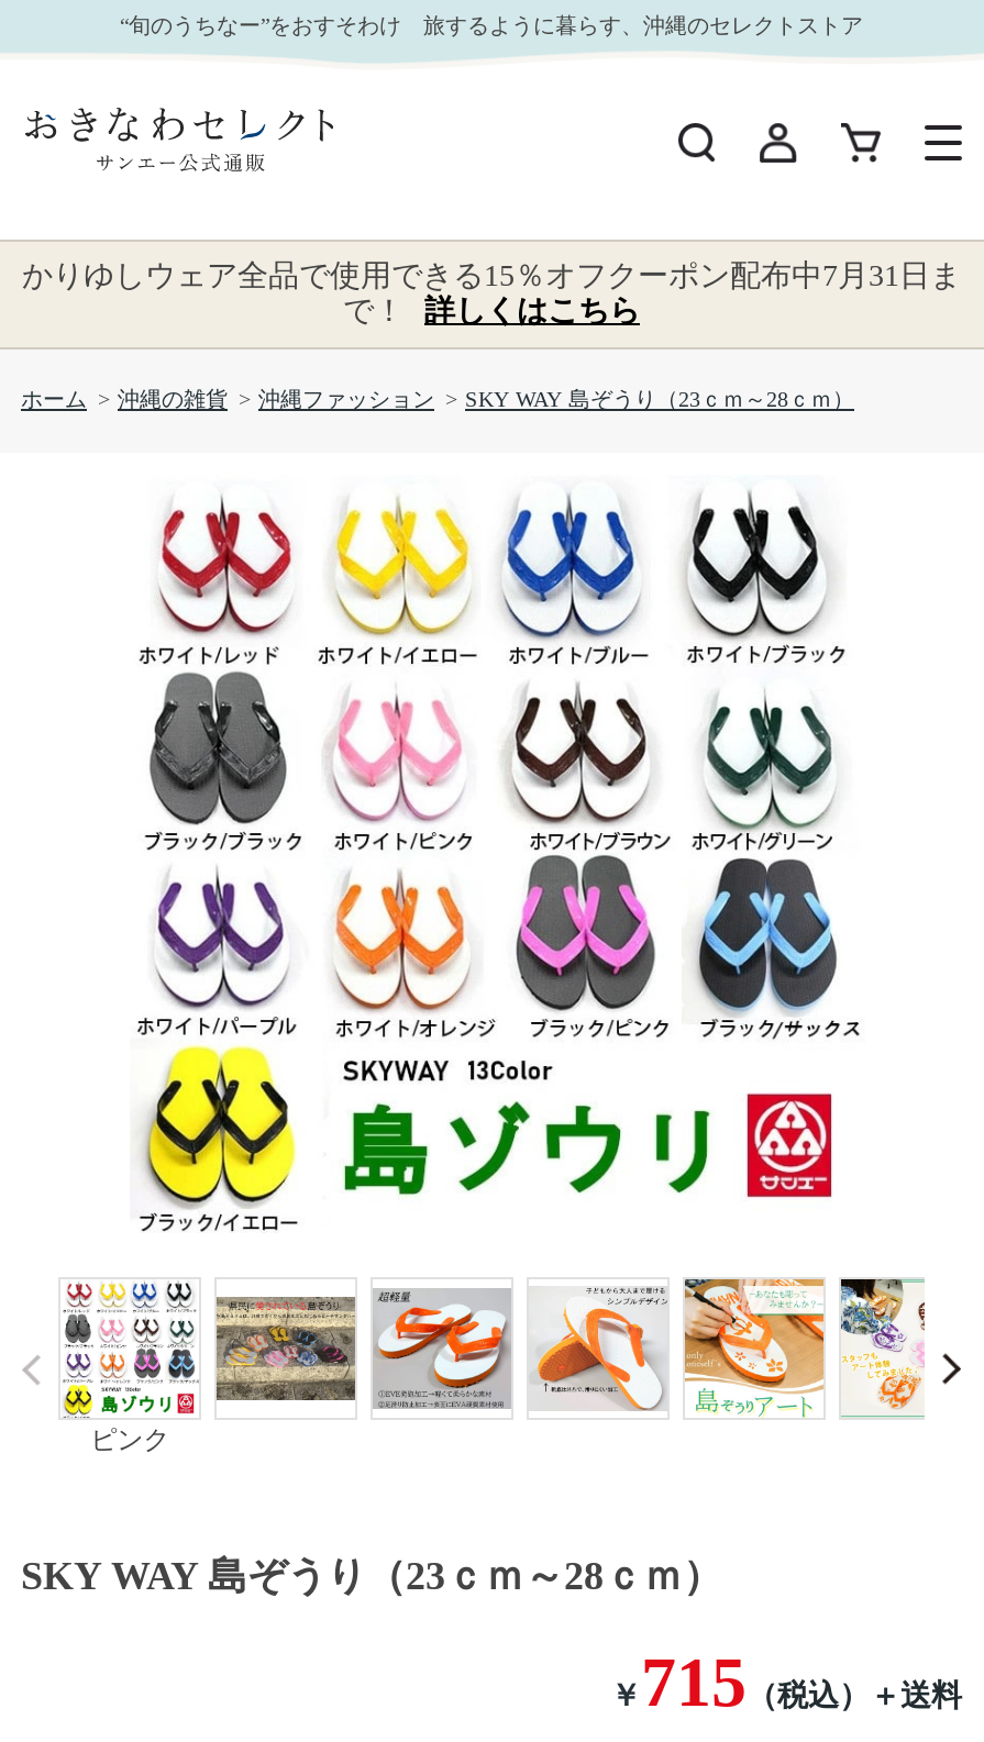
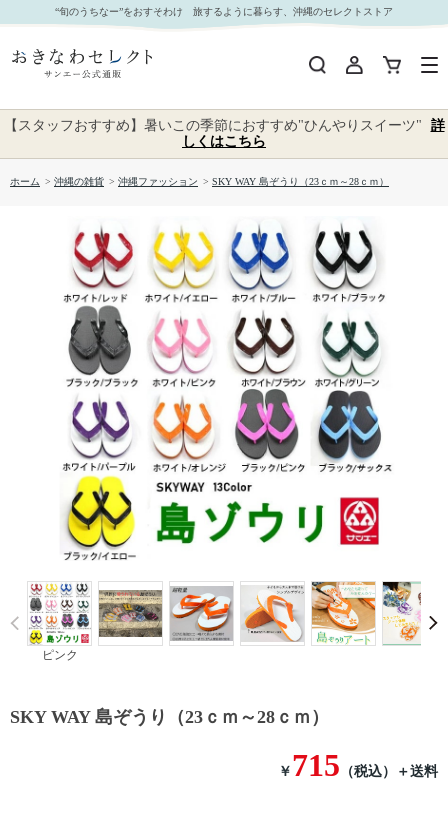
- かりゆしウェア全品で使用できる15％オフクーポン配布中7月31日ま
- で！ 詳しくはこちら
+ 【スタッフおすすめ】暑いこの季節におすすめ"ひんやりスイーツ" 詳
+ しくはこちら
